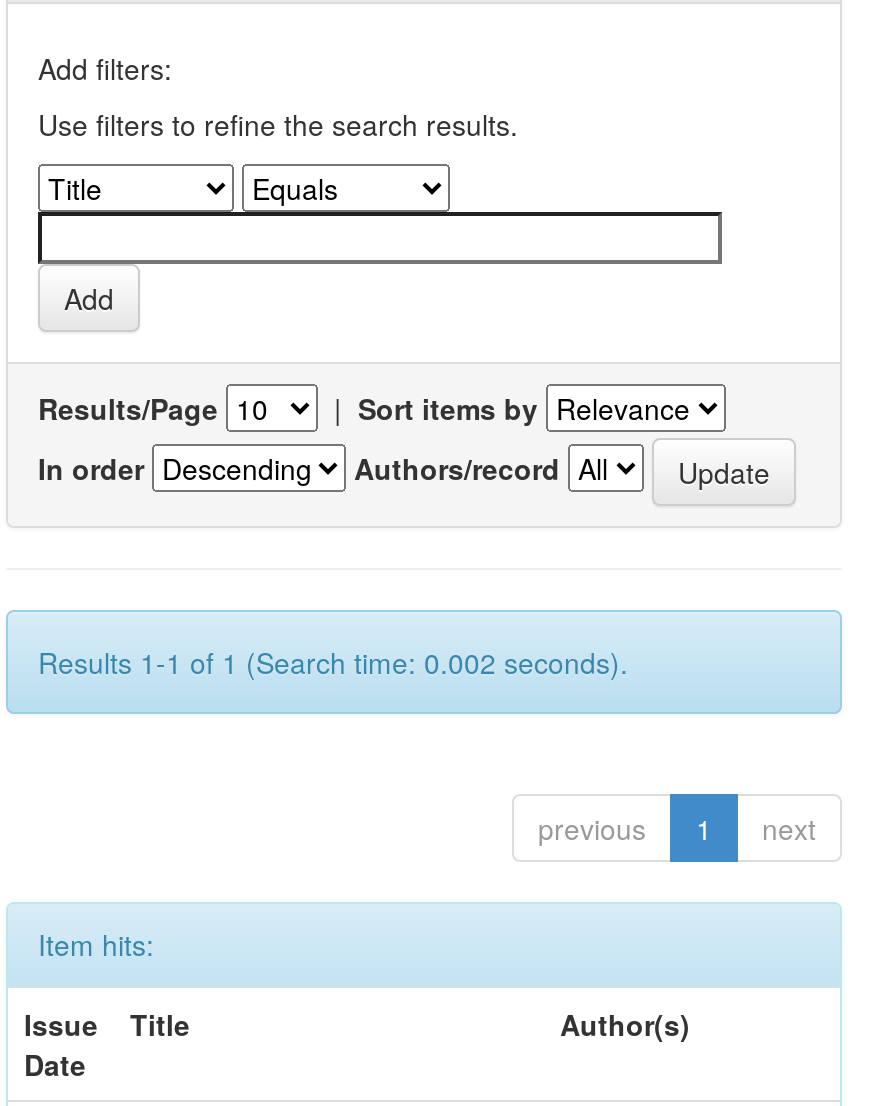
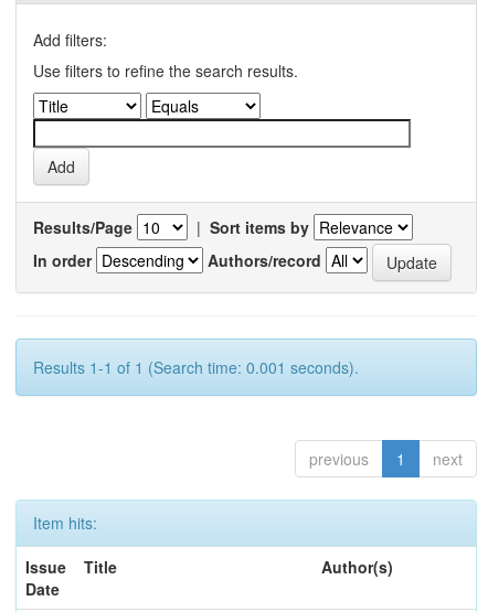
- Results 1-1 of 1 (Search time: 0.002 seconds).
+ Results 1-1 of 1 (Search time: 0.001 seconds).
